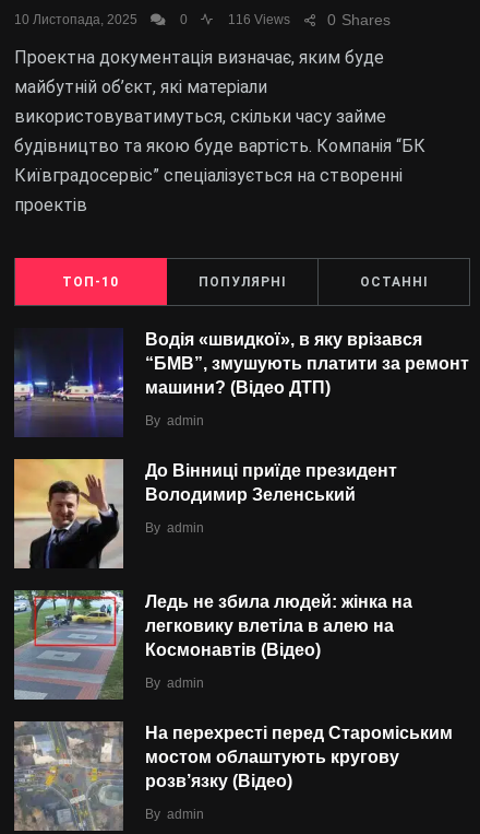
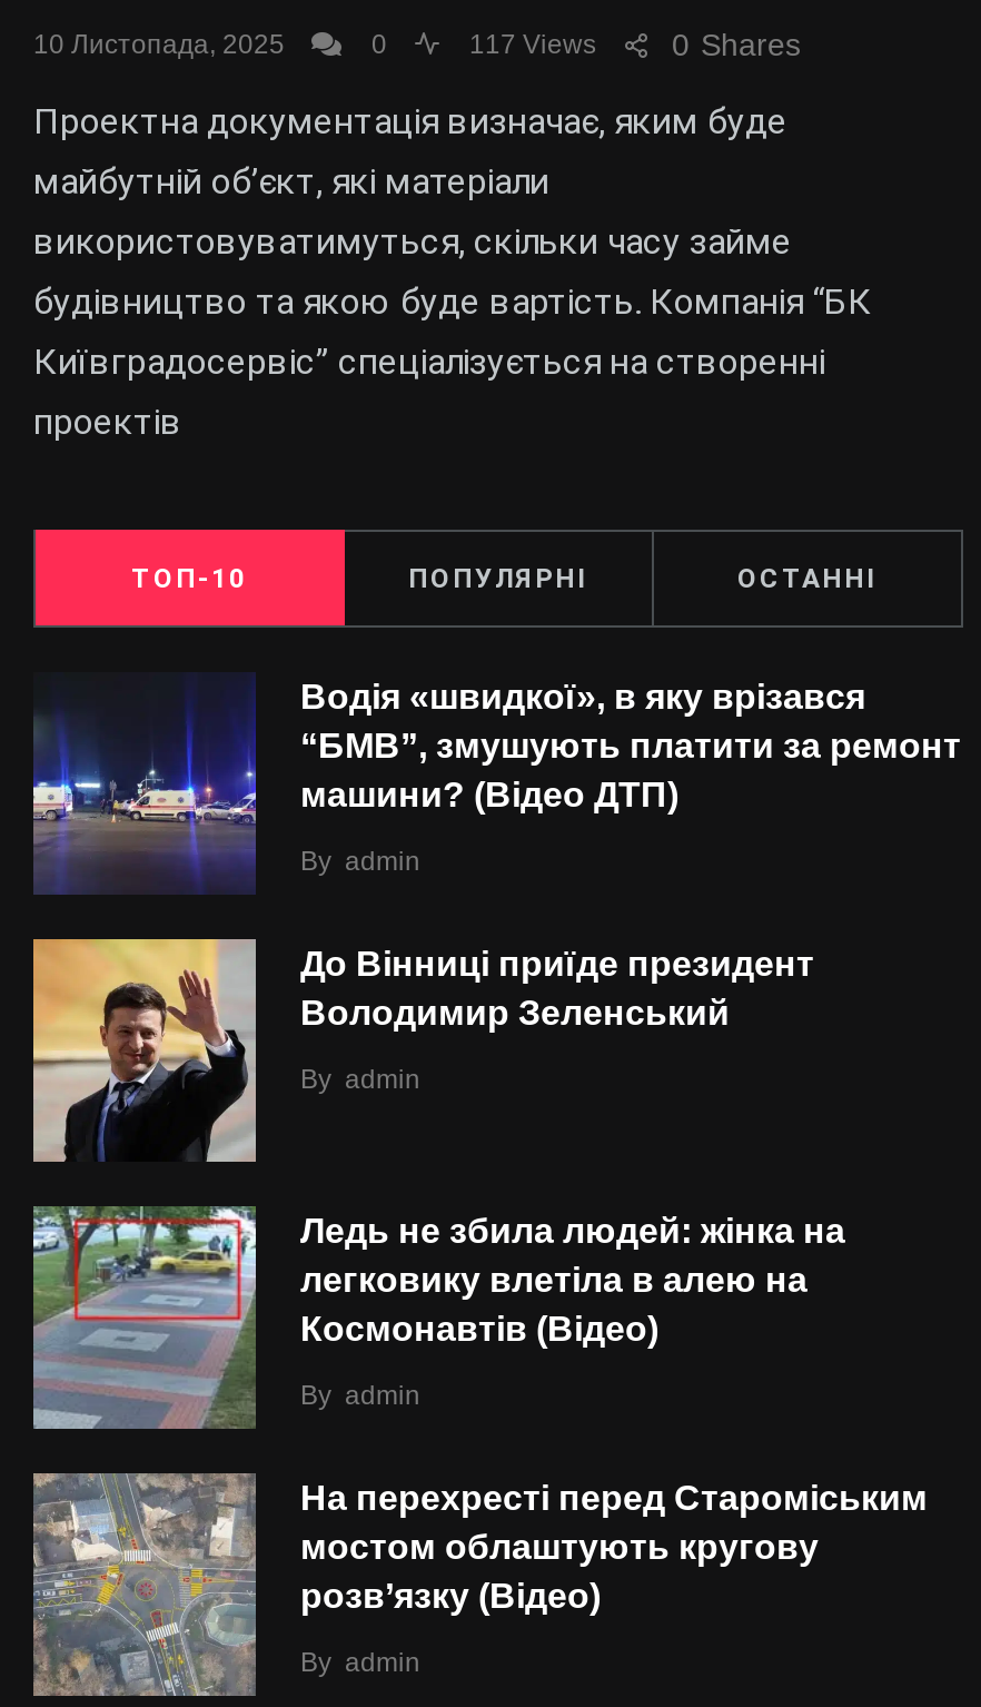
- 116 Views
+ 117 Views
